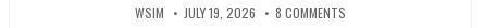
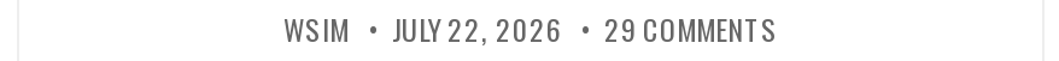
- JULY 19, 2026
- 8 COMMENTS
+ JULY 22, 2026
+ 29 COMMENTS
